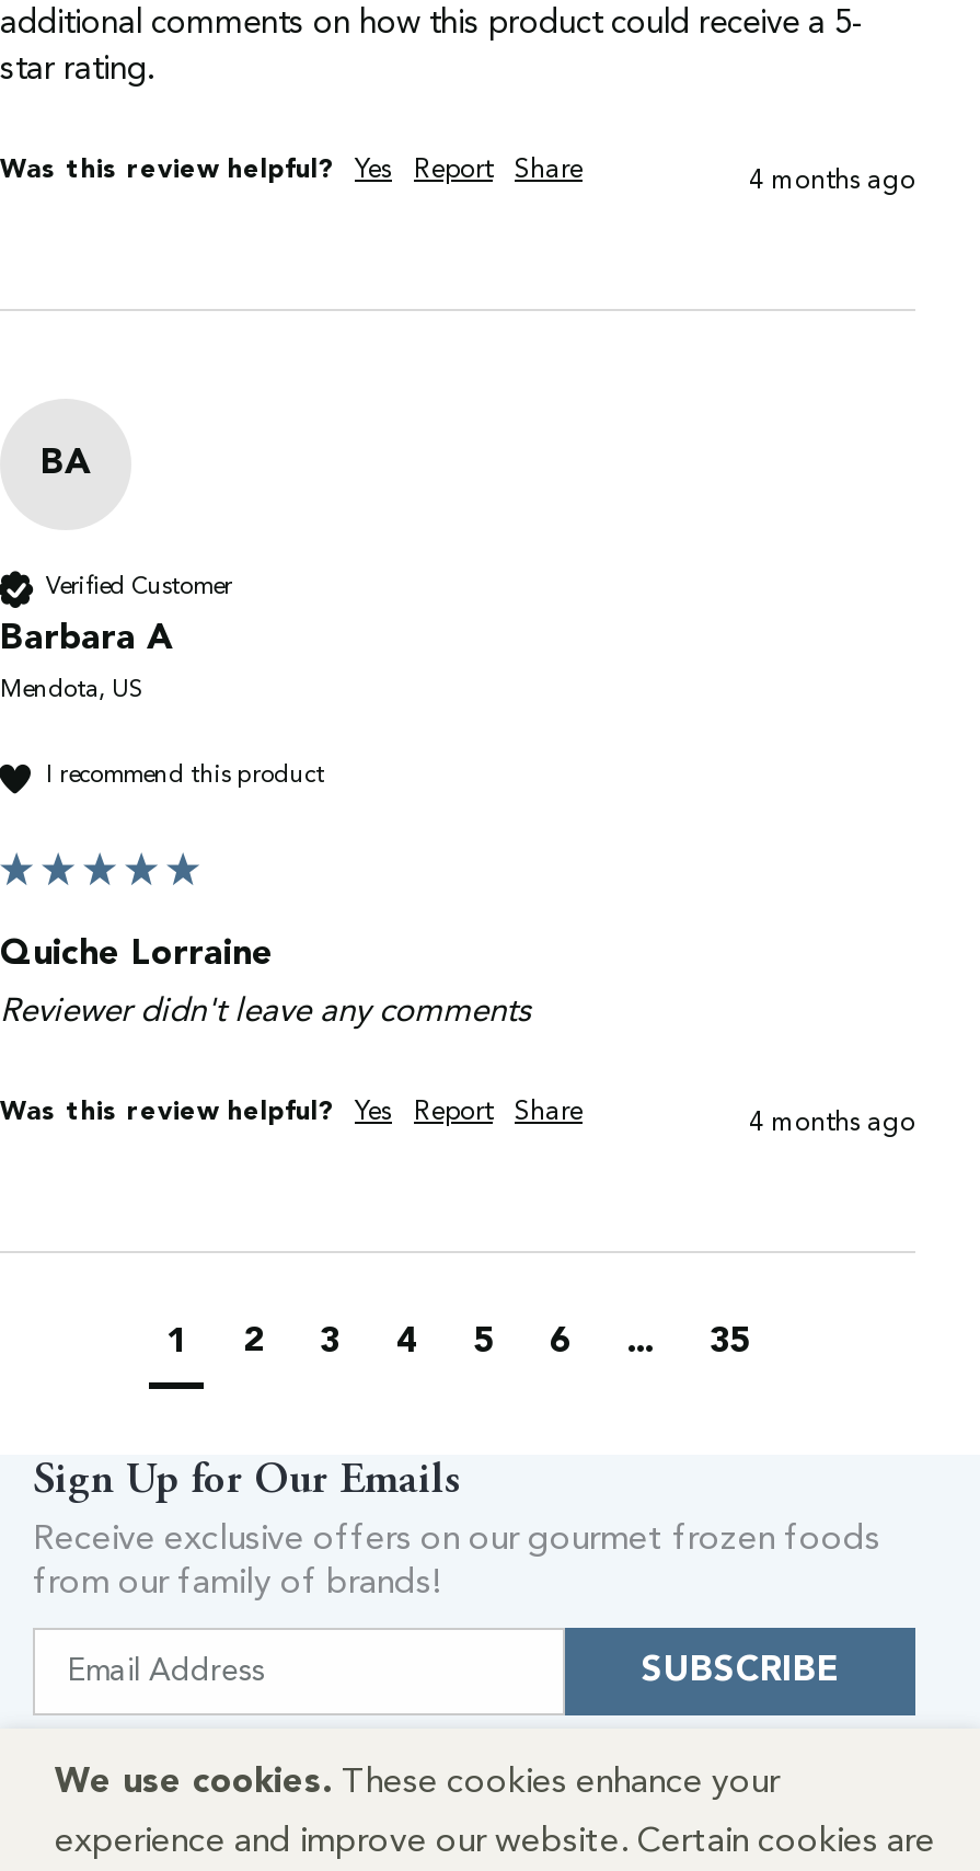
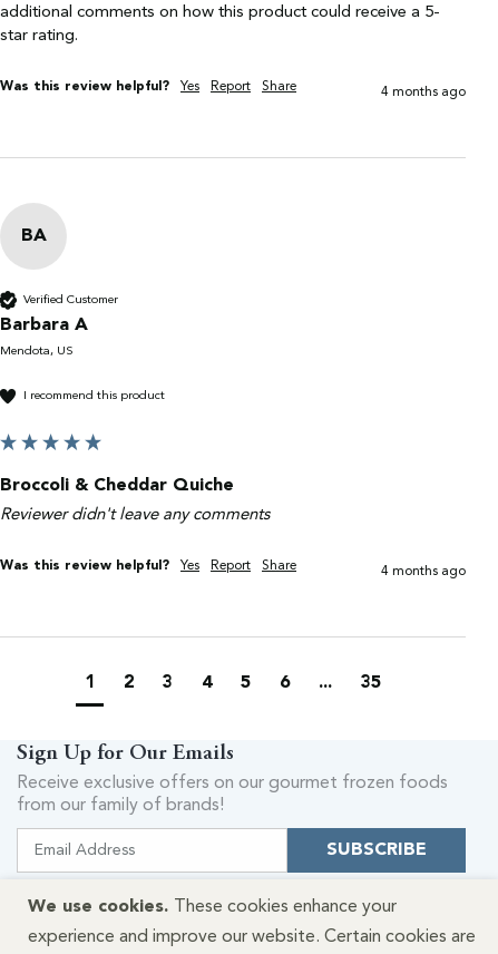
- Quiche Lorraine
+ Broccoli & Cheddar Quiche
